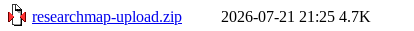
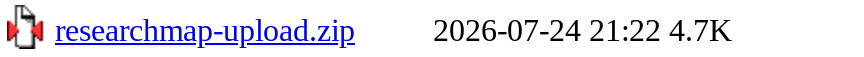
- 2026-07-21 21:25 4.7K
+ 2026-07-24 21:22 4.7K
